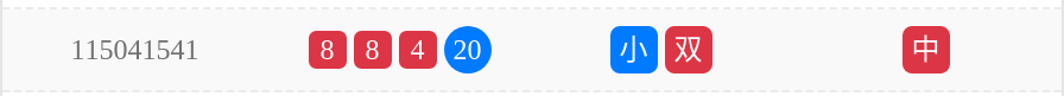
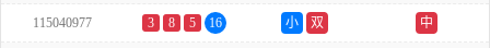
- 115041541
+ 115040977
+ 3

- 8
- 4
- 20
+ 5
+ 16
